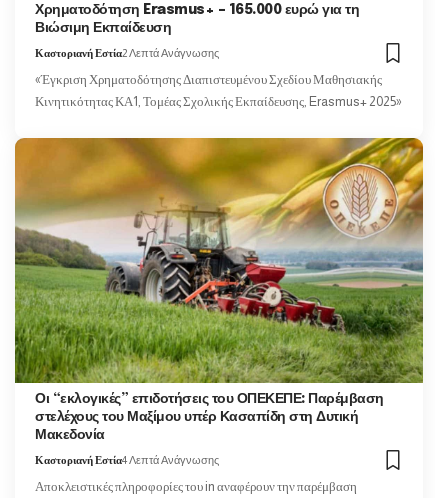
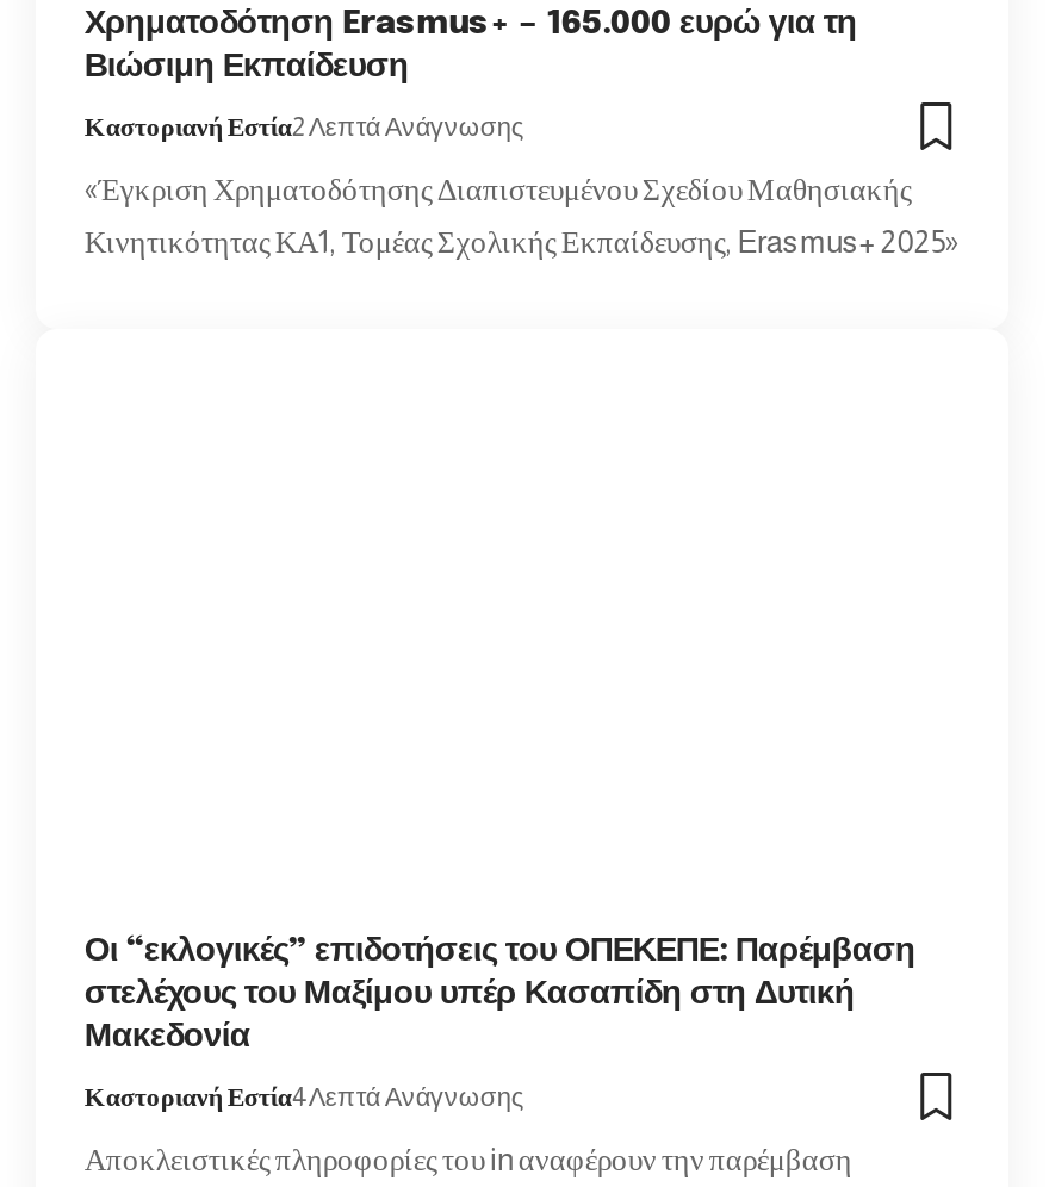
- [image]
